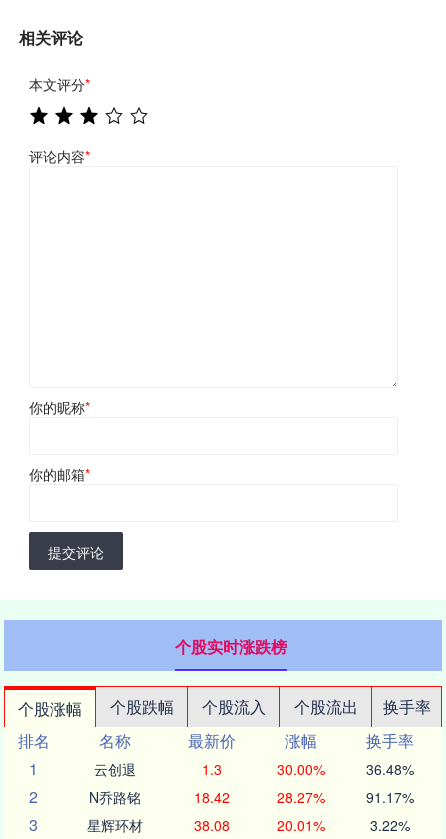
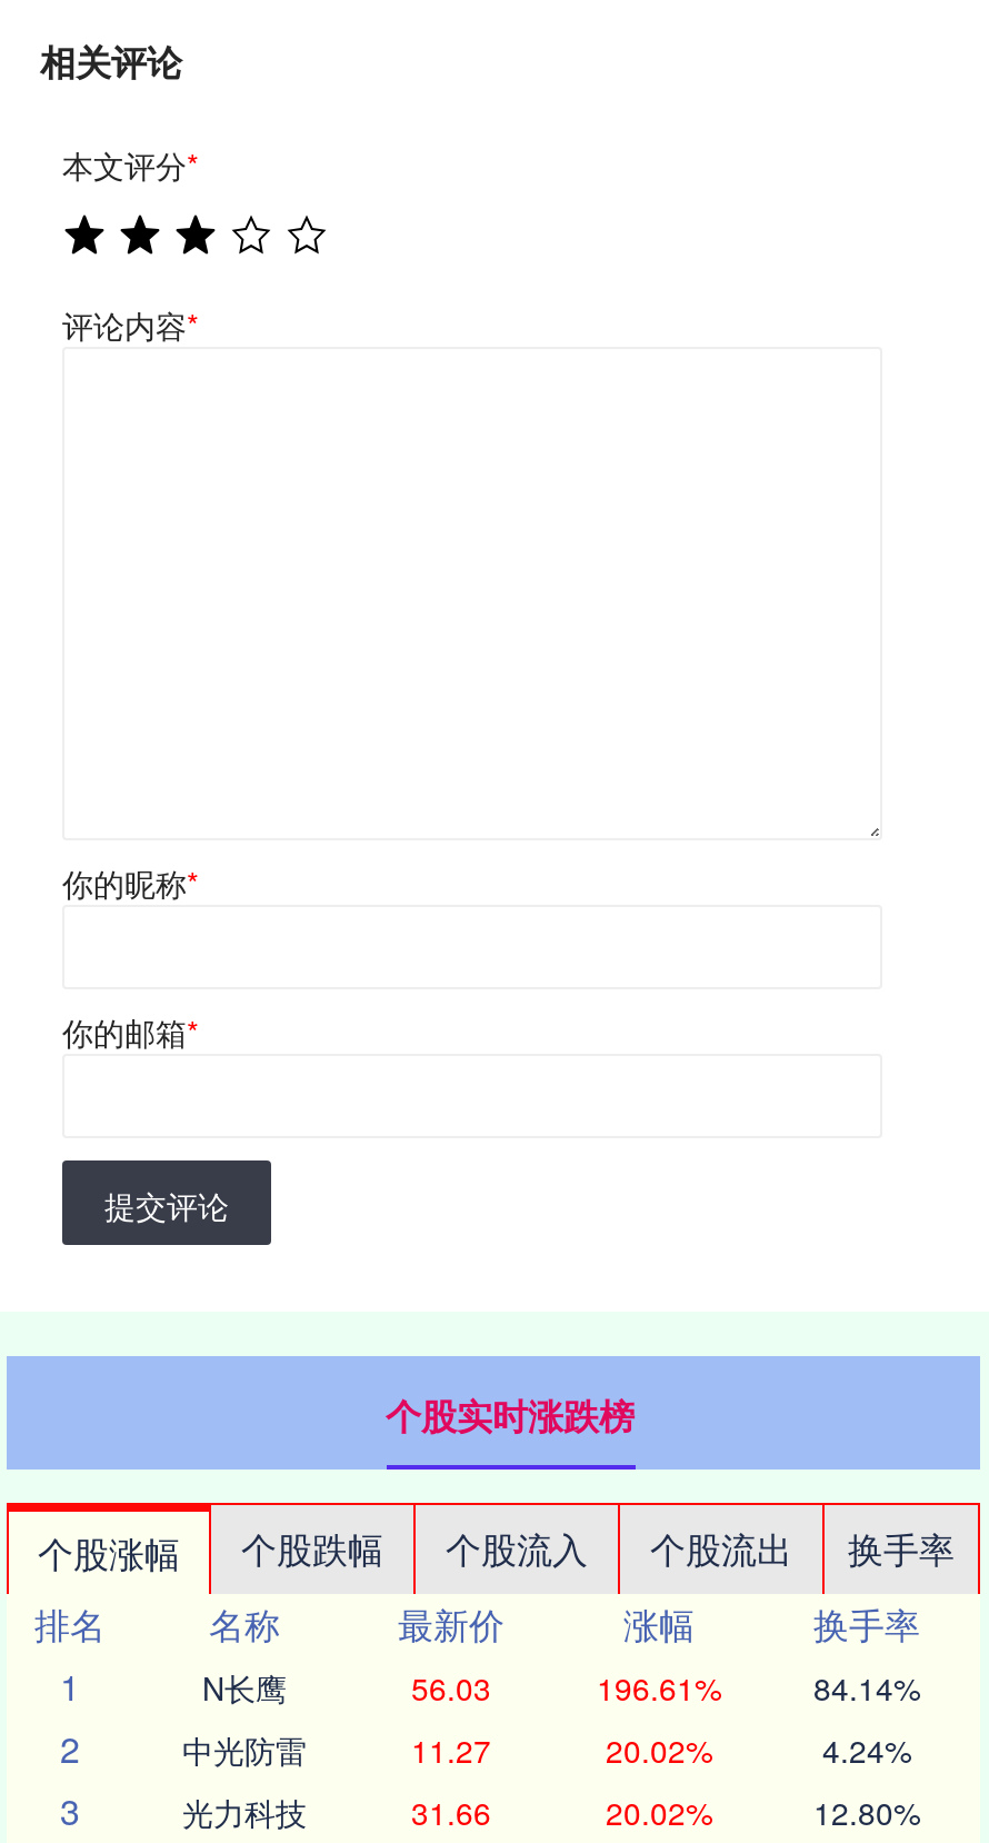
- 云创退
- 1.3
- 30.00%
- 36.48%
+ N长鹰
+ 56.03
+ 196.61%
+ 84.14%

- N乔路铭
- 18.42
- 28.27%
- 91.17%
+ 中光防雷
+ 11.27
+ 20.02%
+ 4.24%

- 星辉环材
- 38.08
- 20.01%
- 3.22%
+ 光力科技
+ 31.66
+ 20.02%
+ 12.80%
